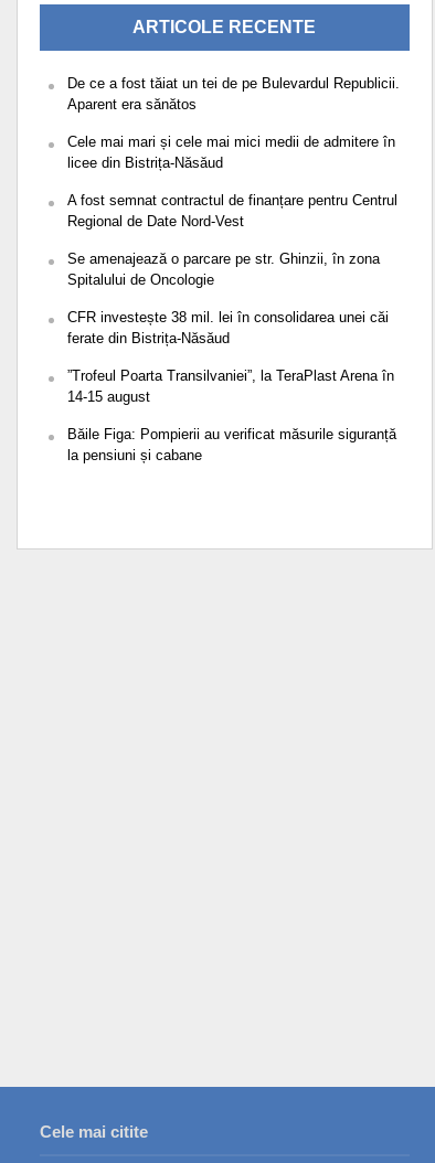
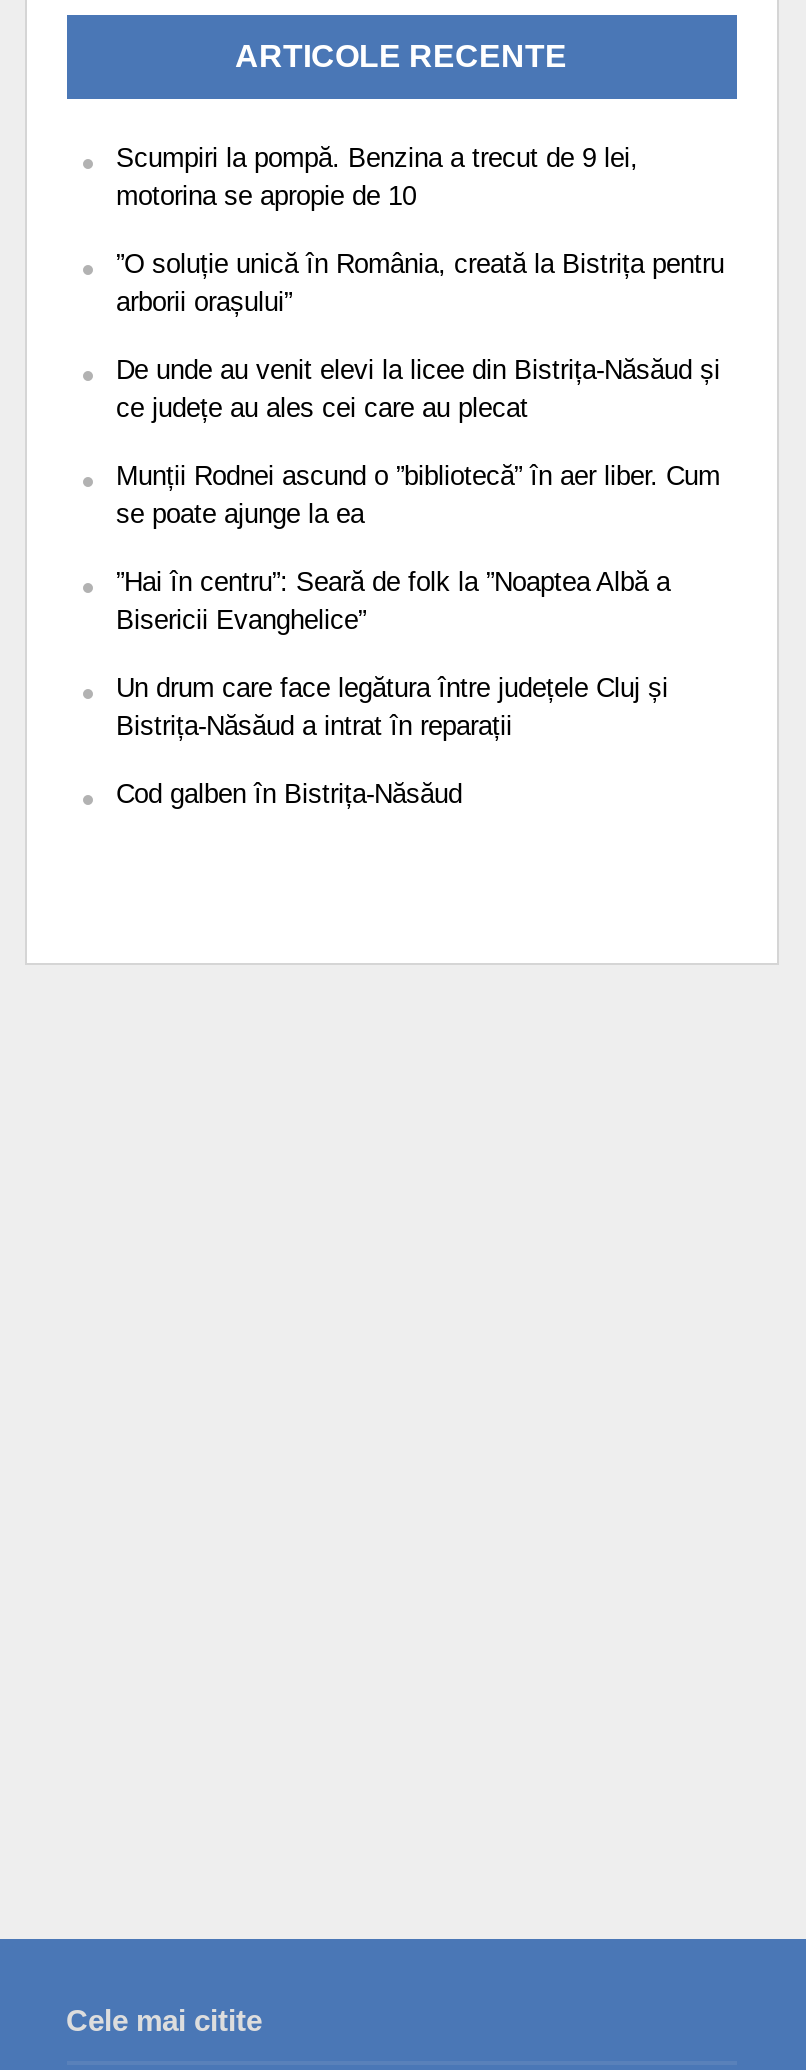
- De ce a fost tăiat un tei de pe Bulevardul Republicii.
- Aparent era sănătos
+ Scumpiri la pompă. Benzina a trecut de 9 lei,
+ motorina se apropie de 10

- Cele mai mari și cele mai mici medii de admitere în
- licee din Bistrița-Năsăud
+ ”O soluție unică în România, creată la Bistrița pentru
+ arborii orașului”

- A fost semnat contractul de finanțare pentru Centrul
- Regional de Date Nord-Vest
+ De unde au venit elevi la licee din Bistrița-Năsăud și
+ ce județe au ales cei care au plecat

- Se amenajează o parcare pe str. Ghinzii, în zona
- Spitalului de Oncologie
+ Munții Rodnei ascund o ”bibliotecă” în aer liber. Cum
+ se poate ajunge la ea

- CFR investește 38 mil. lei în consolidarea unei căi
- ferate din Bistrița-Năsăud
+ ”Hai în centru”: Seară de folk la ”Noaptea Albă a
+ Bisericii Evanghelice”

- ”Trofeul Poarta Transilvaniei”, la TeraPlast Arena în
- 14-15 august
+ Un drum care face legătura între județele Cluj și
+ Bistrița-Năsăud a intrat în reparații

- Băile Figa: Pompierii au verificat măsurile siguranță
- la pensiuni și cabane
+ Cod galben în Bistrița-Năsăud
